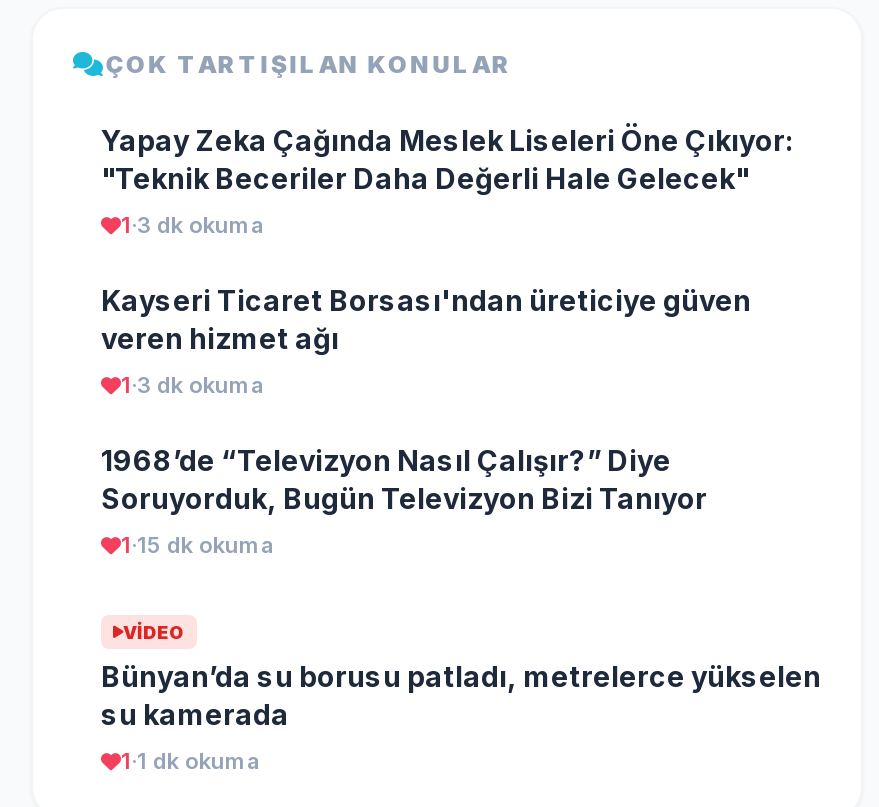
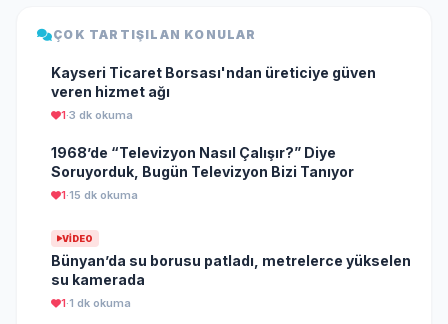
- Yapay Zeka Çağında Meslek Liseleri Öne Çıkıyor:
- "Teknik Beceriler Daha Değerli Hale Gelecek"
- 1·3 dk okuma
